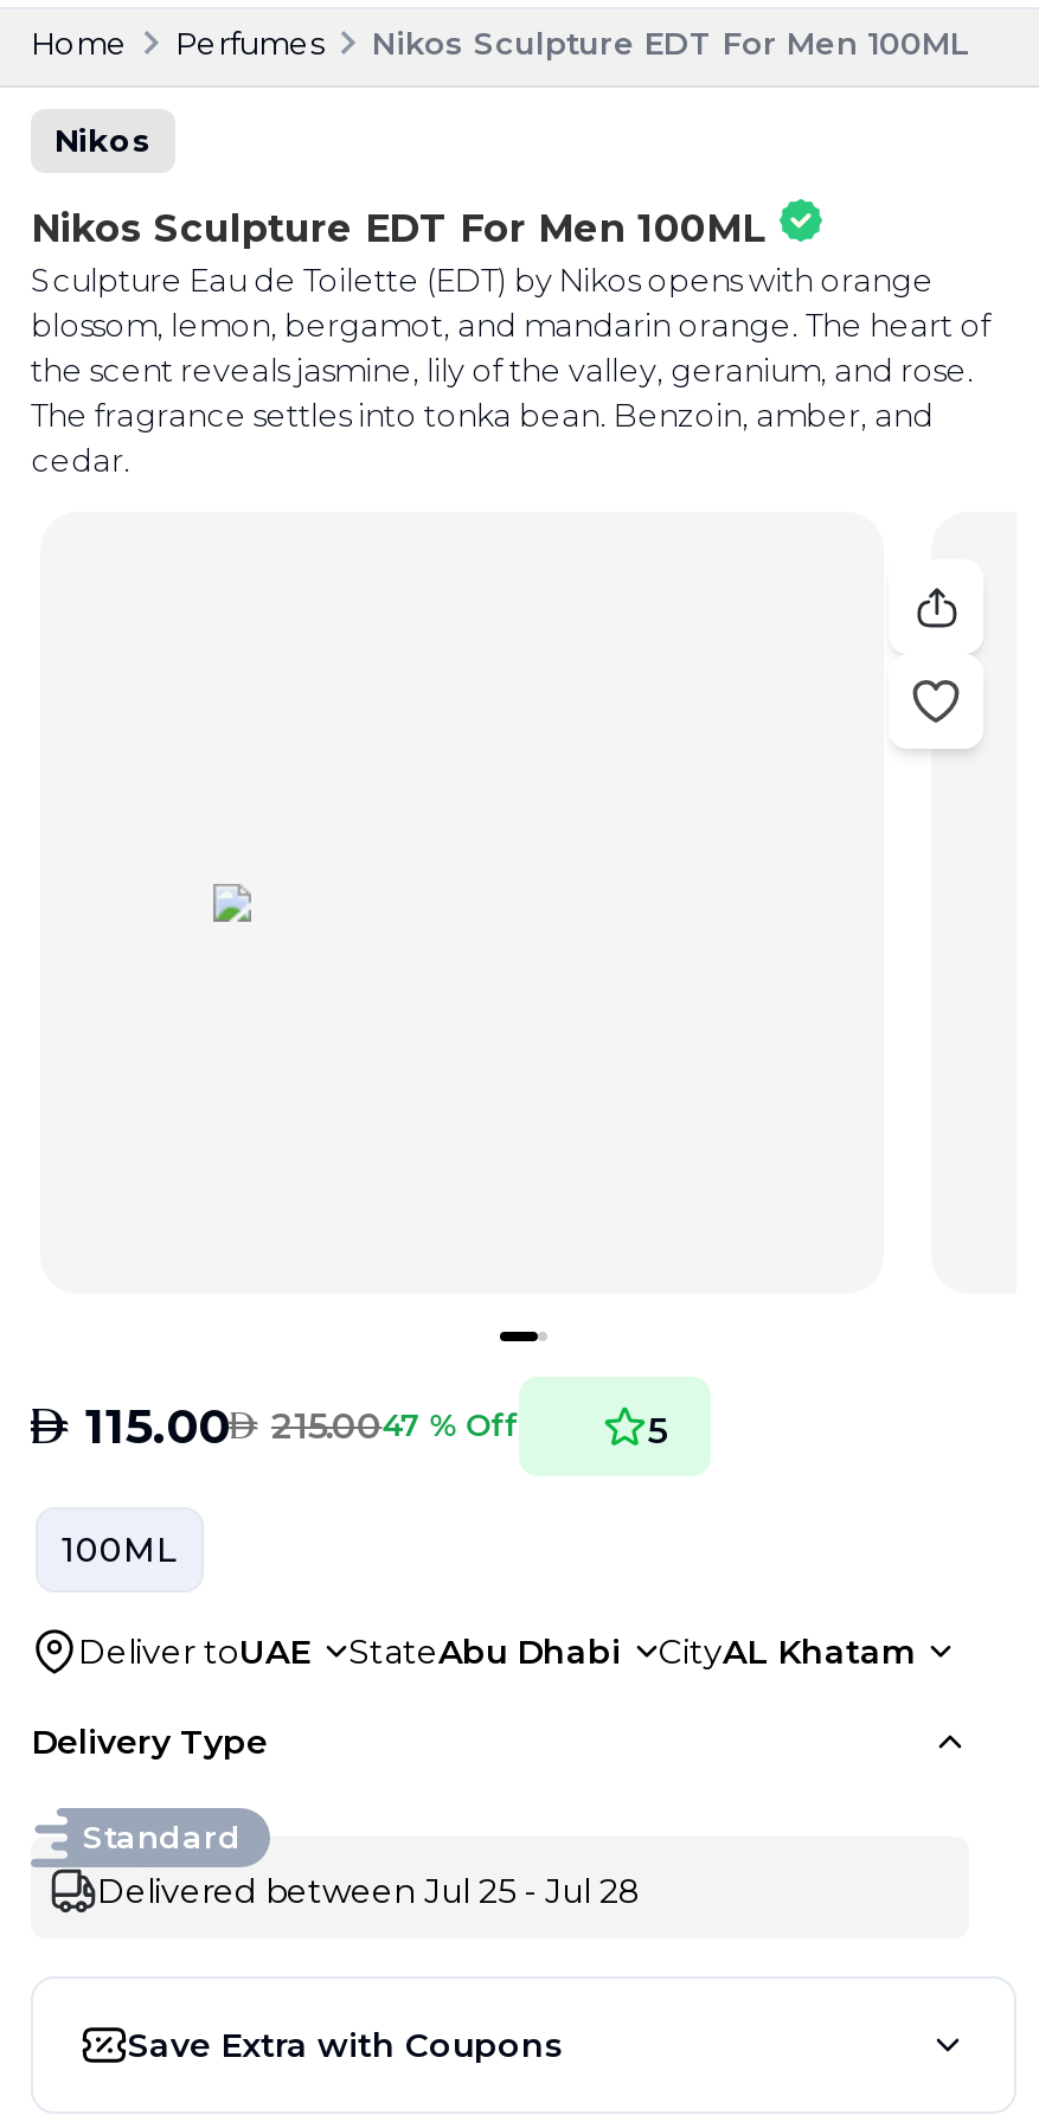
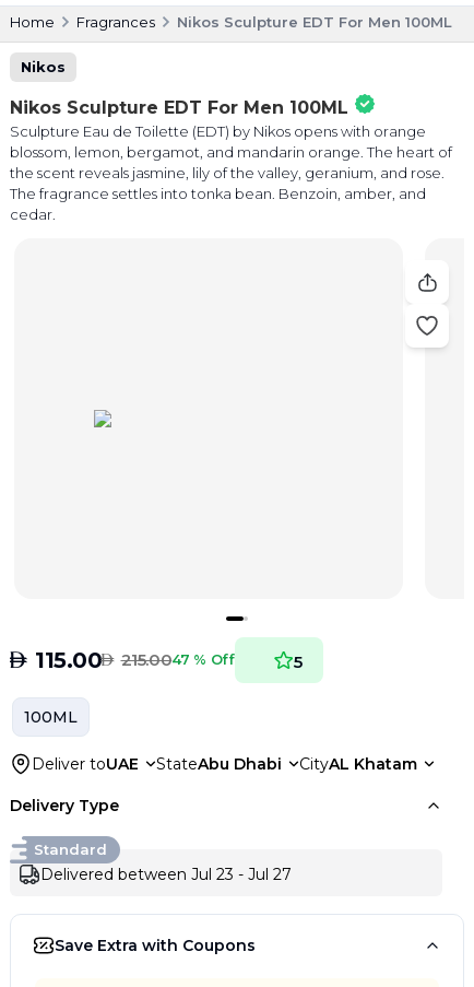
- Perfumes
+ Fragrances

- Delivered between Jul 25 - Jul 28
+ Delivered between Jul 23 - Jul 27
